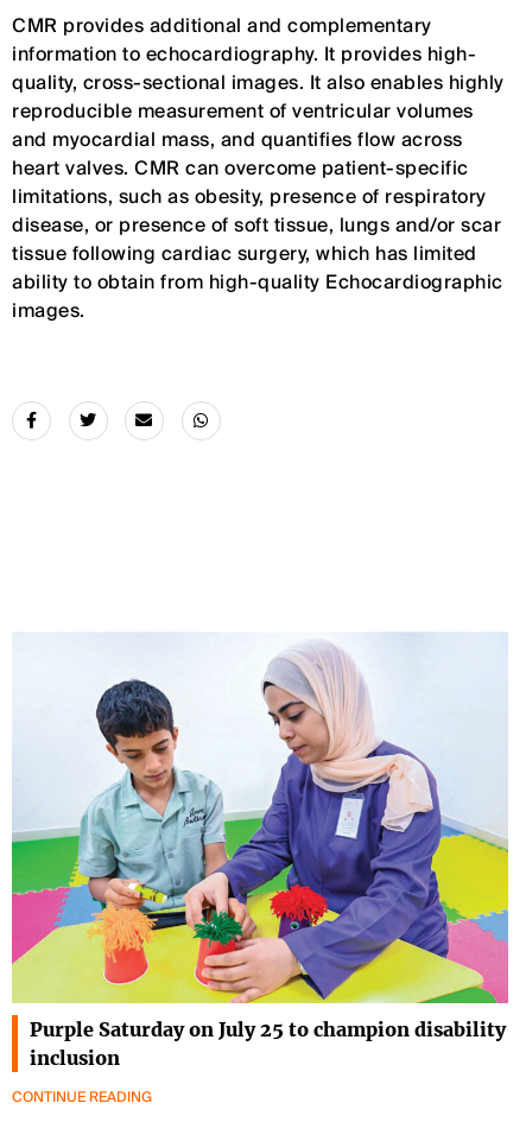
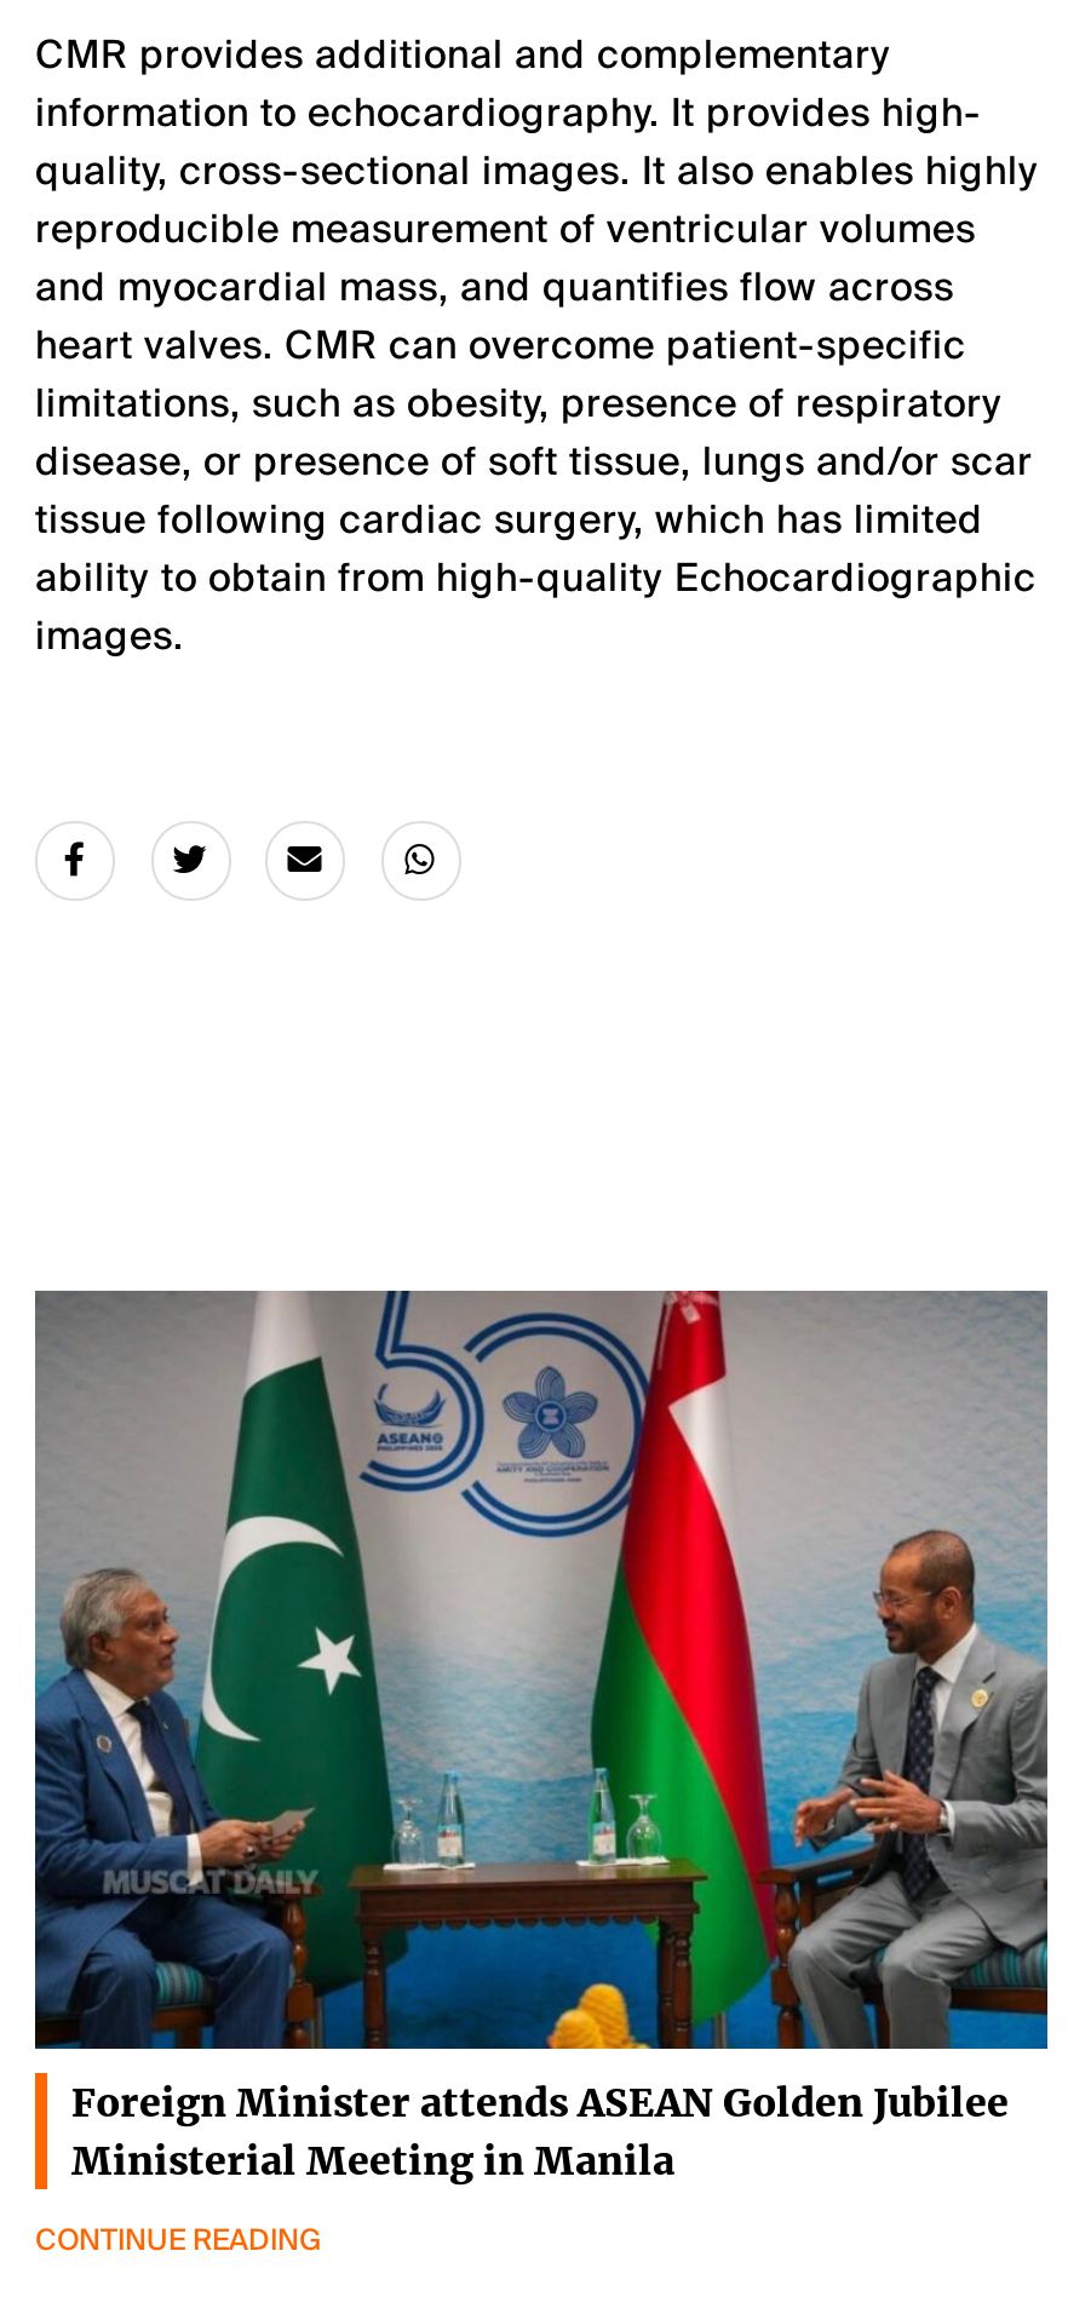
- [image]
- Purple Saturday on July 25 to champion disability
- inclusion
+ [image]
+ Foreign Minister attends ASEAN Golden Jubilee
+ Ministerial Meeting in Manila
